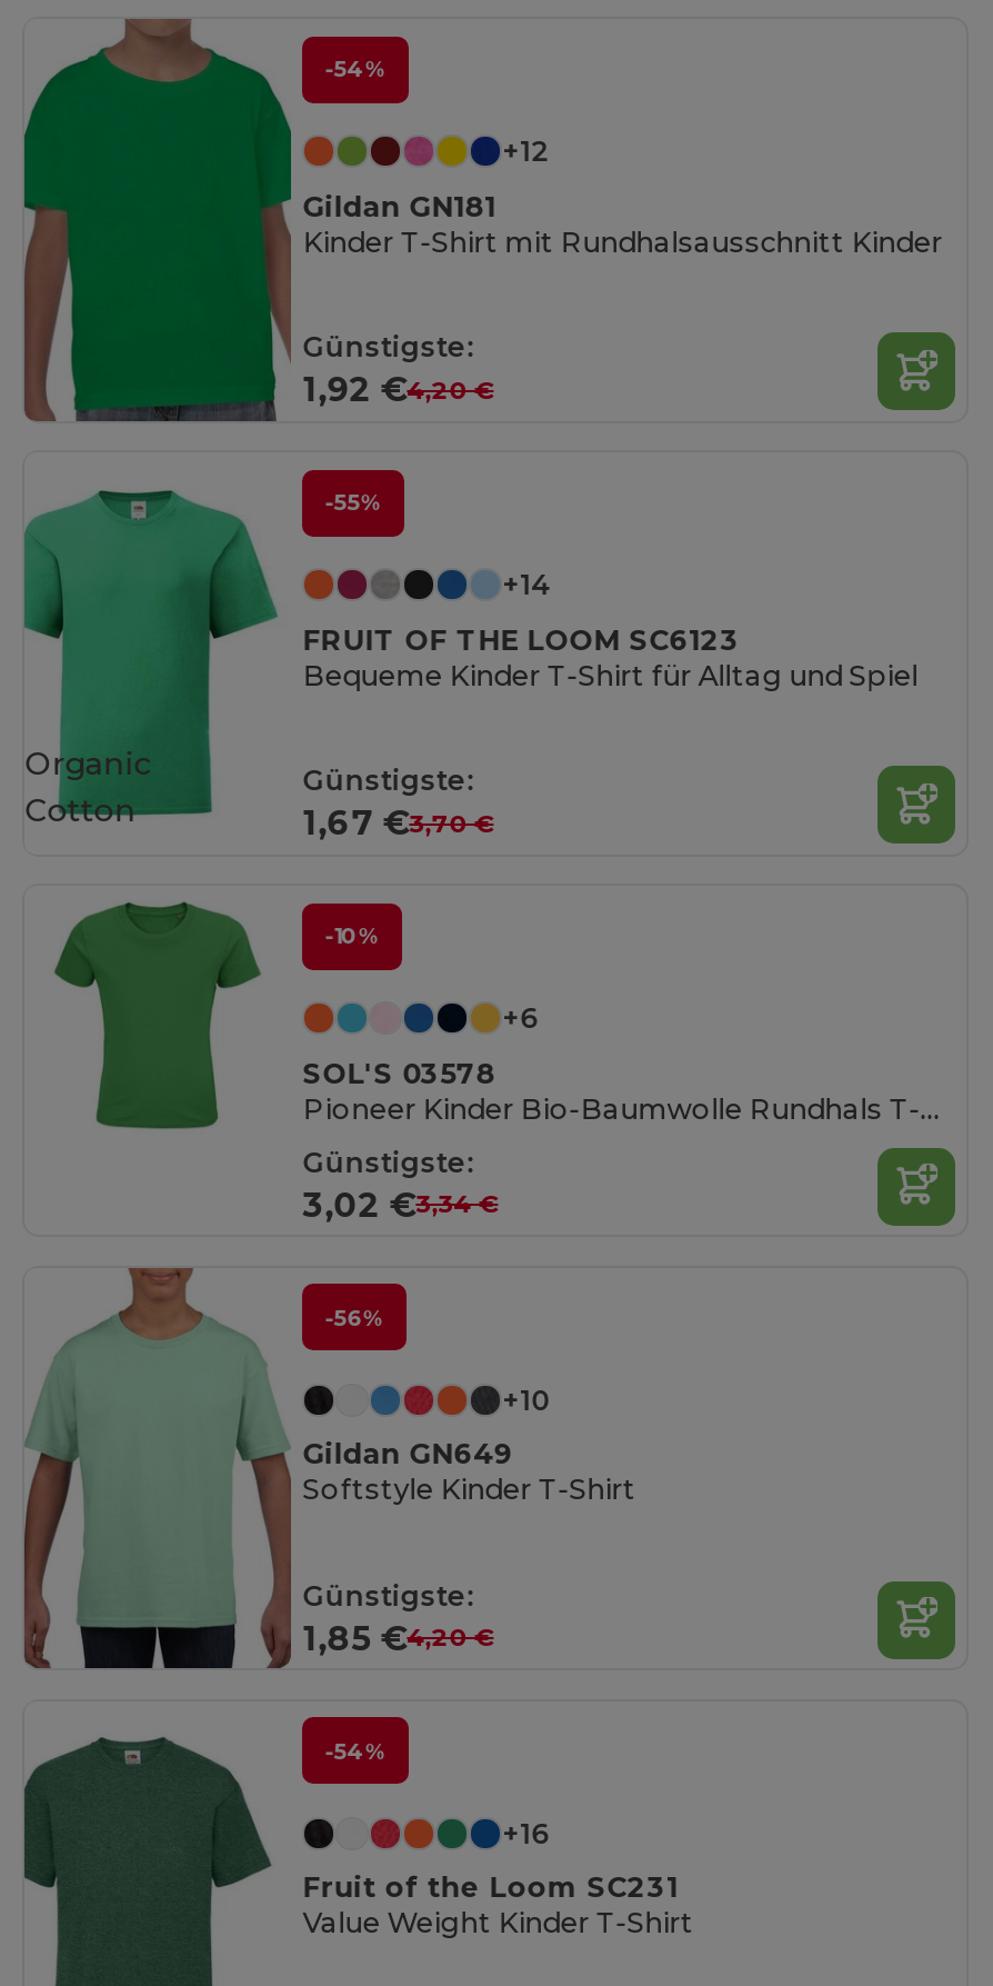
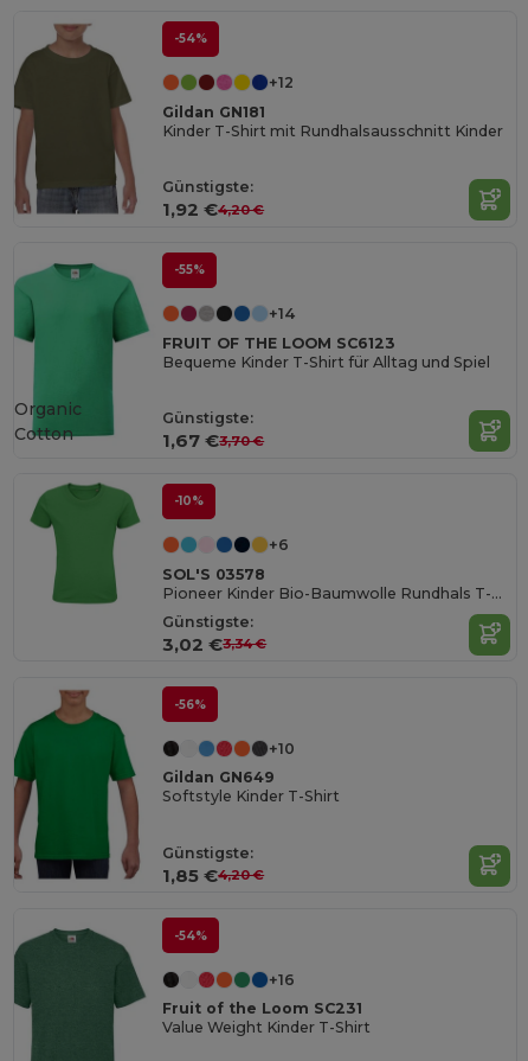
- [image]
+ [image]

- [image]
+ [image]
